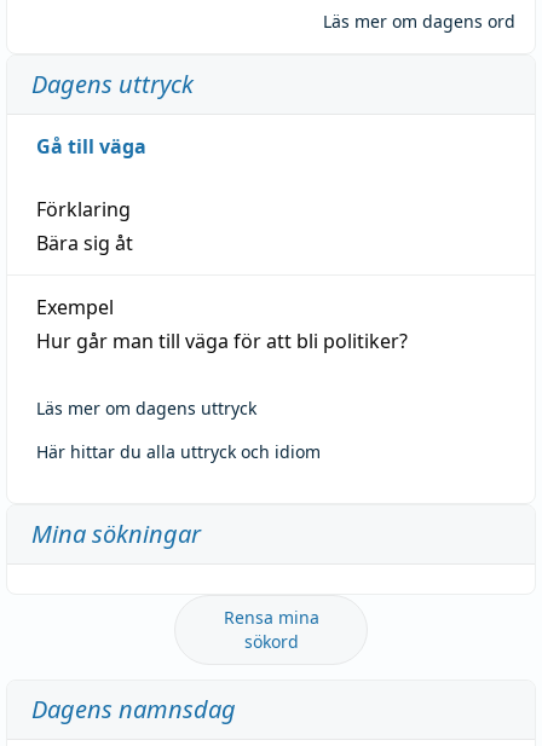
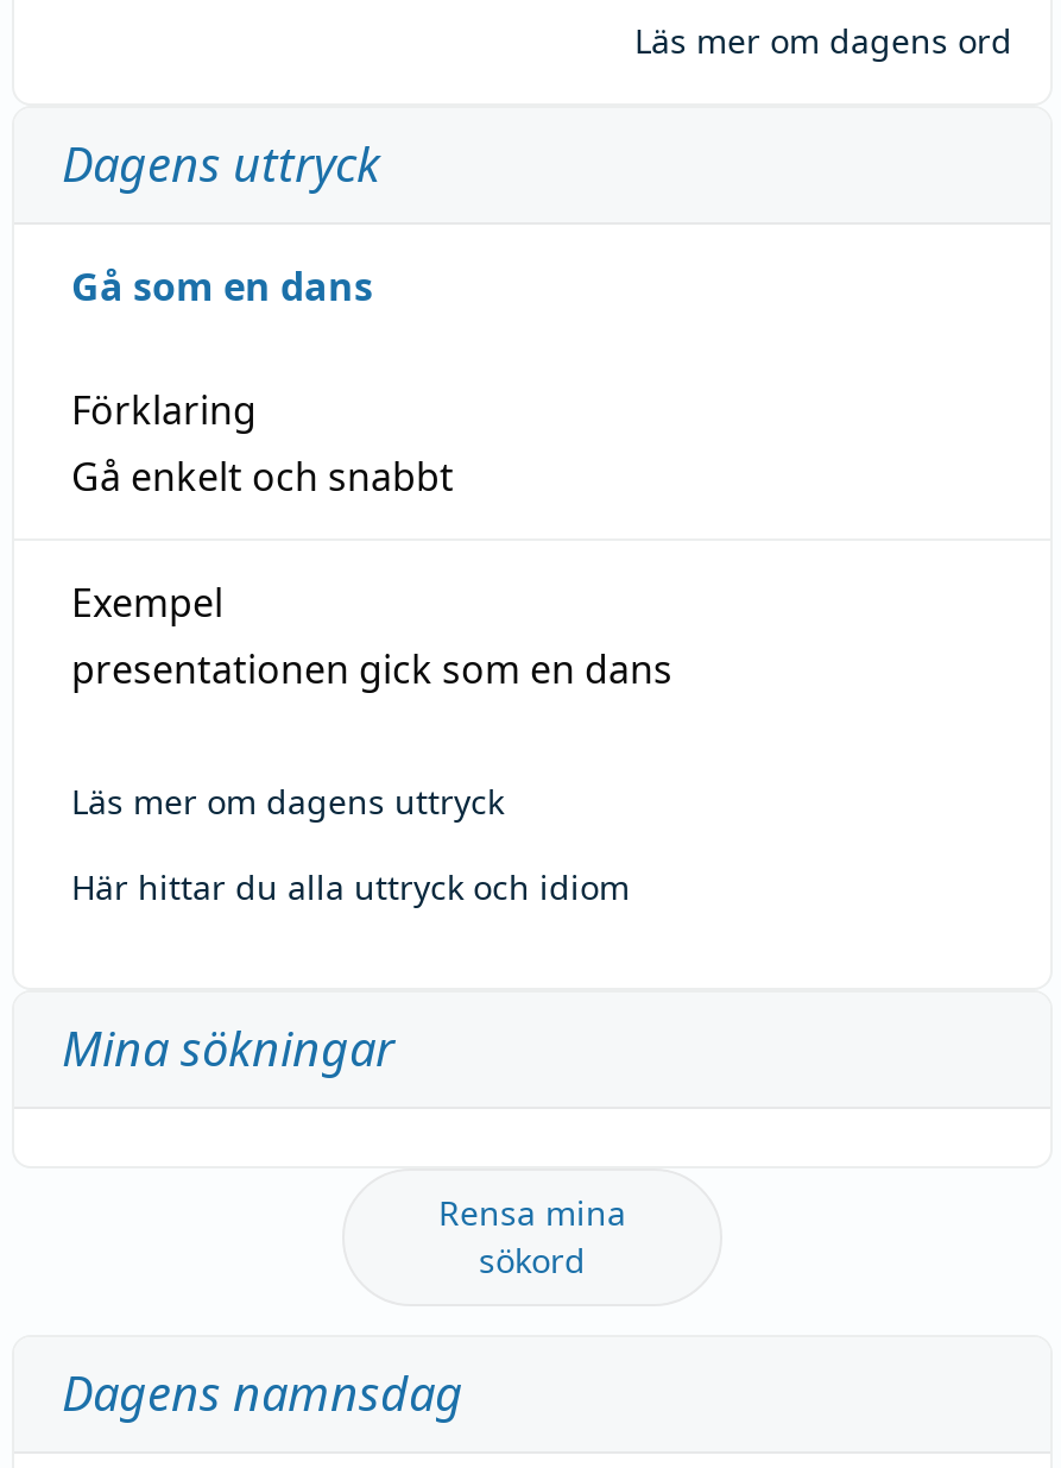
- Gå till väga
+ Gå som en dans

- Bära sig åt
+ Gå enkelt och snabbt

- Hur går man till väga för att bli politiker?
+ presentationen gick som en dans
